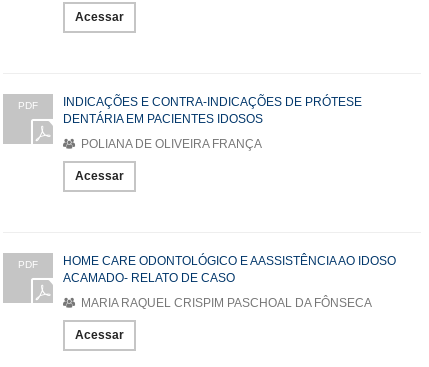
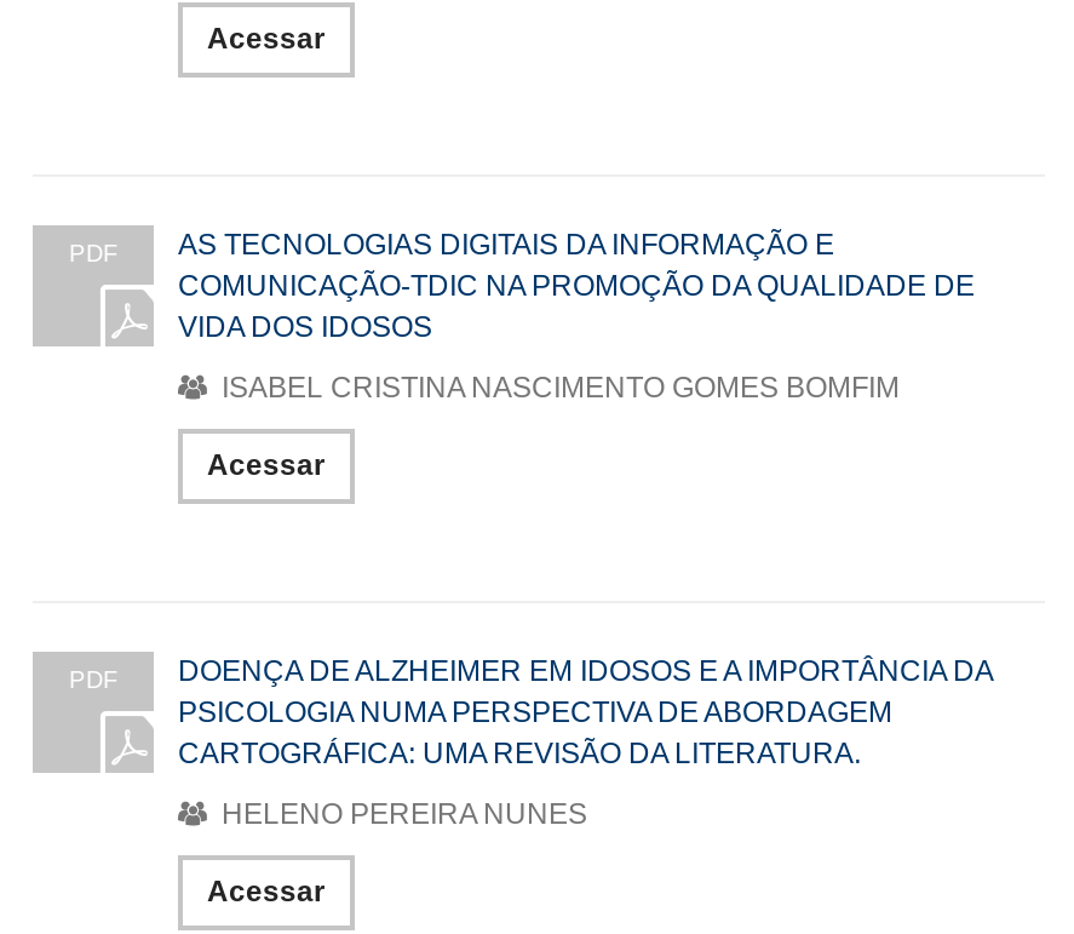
- INDICAÇÕES E CONTRA-INDICAÇÕES DE PRÓTESE
- DENTÁRIA EM PACIENTES IDOSOS
+ AS TECNOLOGIAS DIGITAIS DA INFORMAÇÃO E
+ COMUNICAÇÃO-TDIC NA PROMOÇÃO DA QUALIDADE DE
+ VIDA DOS IDOSOS

- POLIANA DE OLIVEIRA FRANÇA
+ ISABEL CRISTINA NASCIMENTO GOMES BOMFIM

- HOME CARE ODONTOLÓGICO E AASSISTÊNCIA AO IDOSO
- ACAMADO- RELATO DE CASO
+ DOENÇA DE ALZHEIMER EM IDOSOS E A IMPORTÂNCIA DA
+ PSICOLOGIA NUMA PERSPECTIVA DE ABORDAGEM
+ CARTOGRÁFICA: UMA REVISÃO DA LITERATURA.

- MARIA RAQUEL CRISPIM PASCHOAL DA FÔNSECA
+ HELENO PEREIRA NUNES
